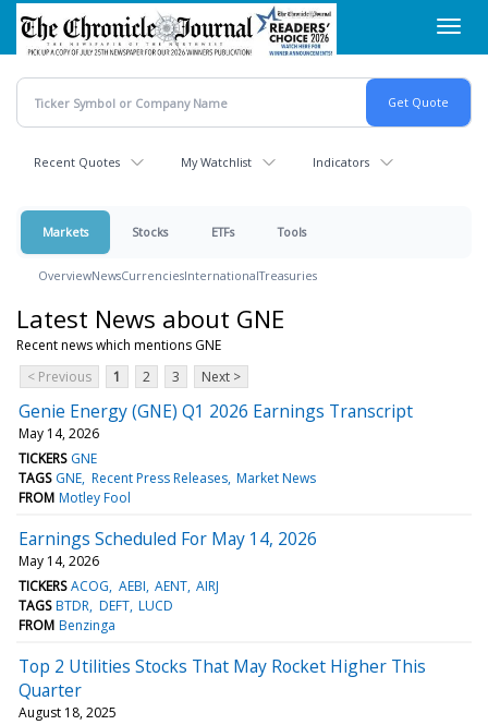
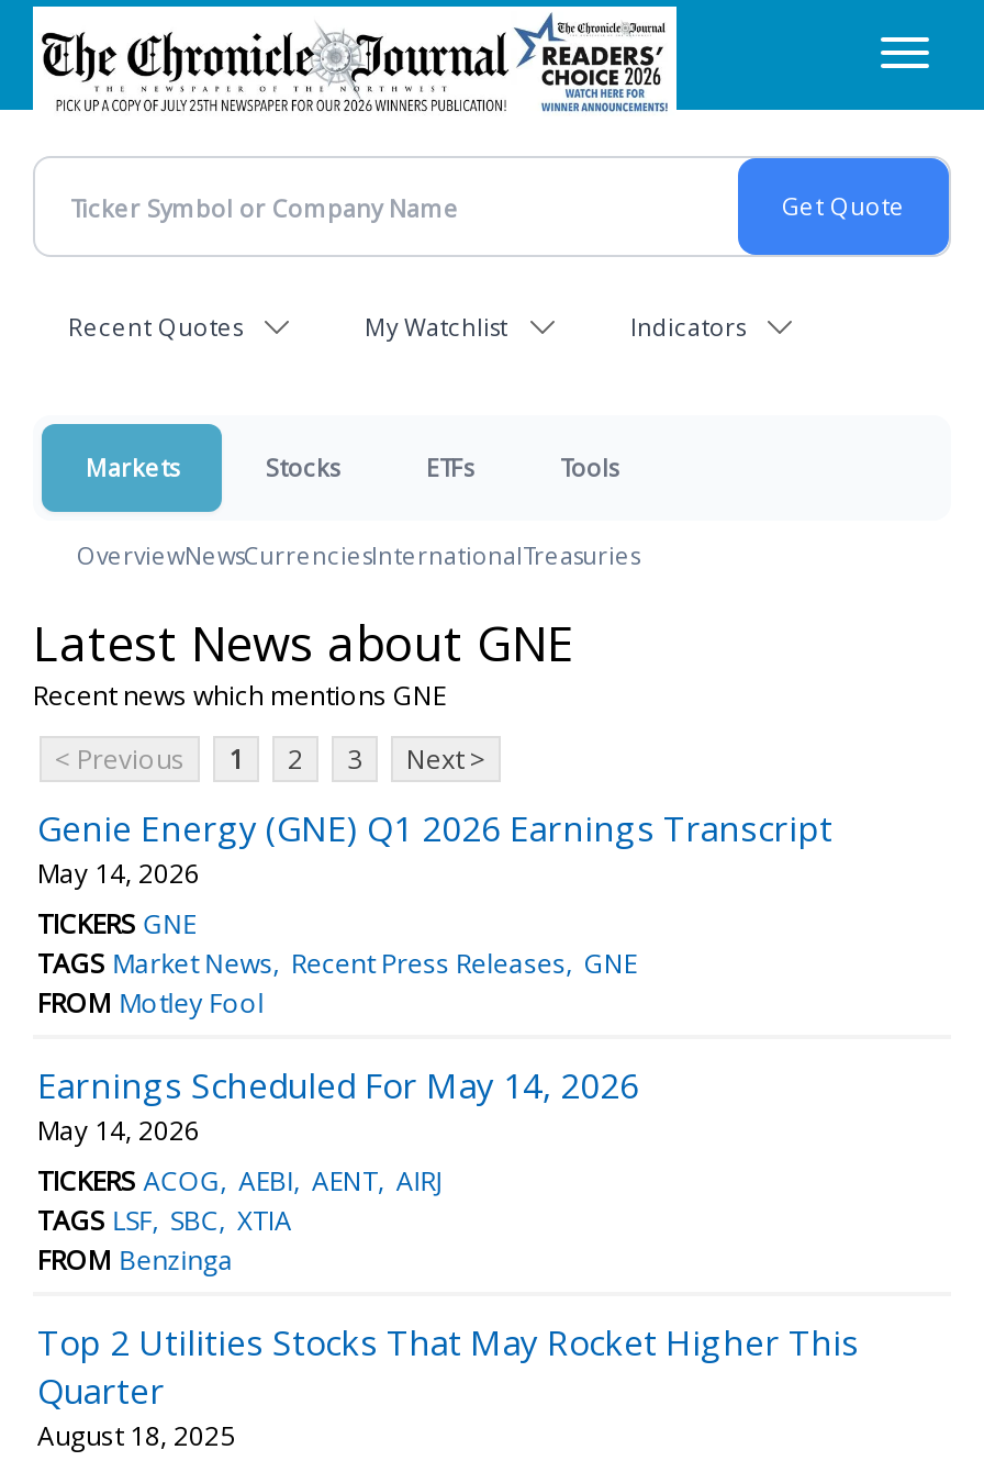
- TAGS GNE Recent Press Releases Market News
+ TAGS Market News Recent Press Releases GNE

- TAGS BTDR DEFT LUCD
+ TAGS LSF SBC XTIA
